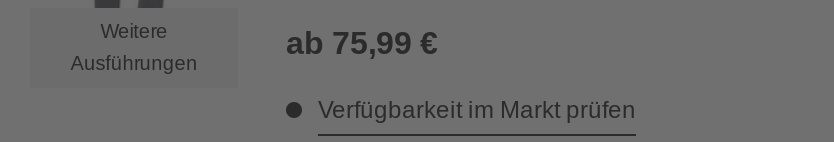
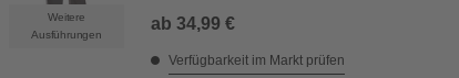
- ab 75,99 €
+ ab 34,99 €
